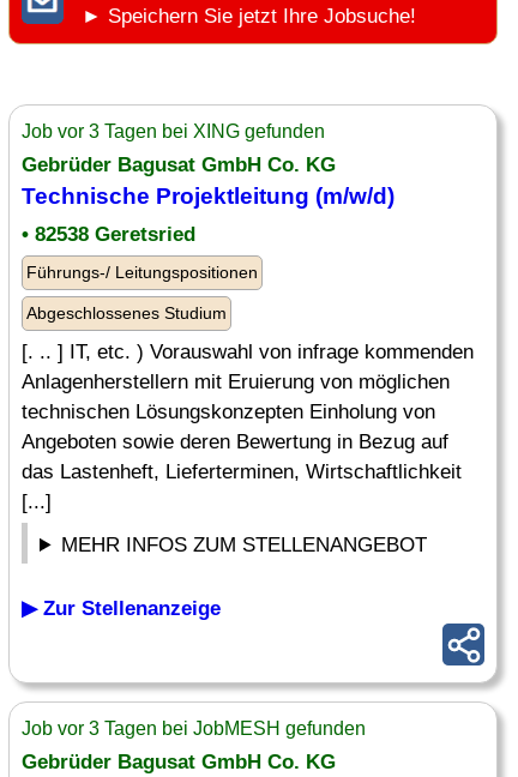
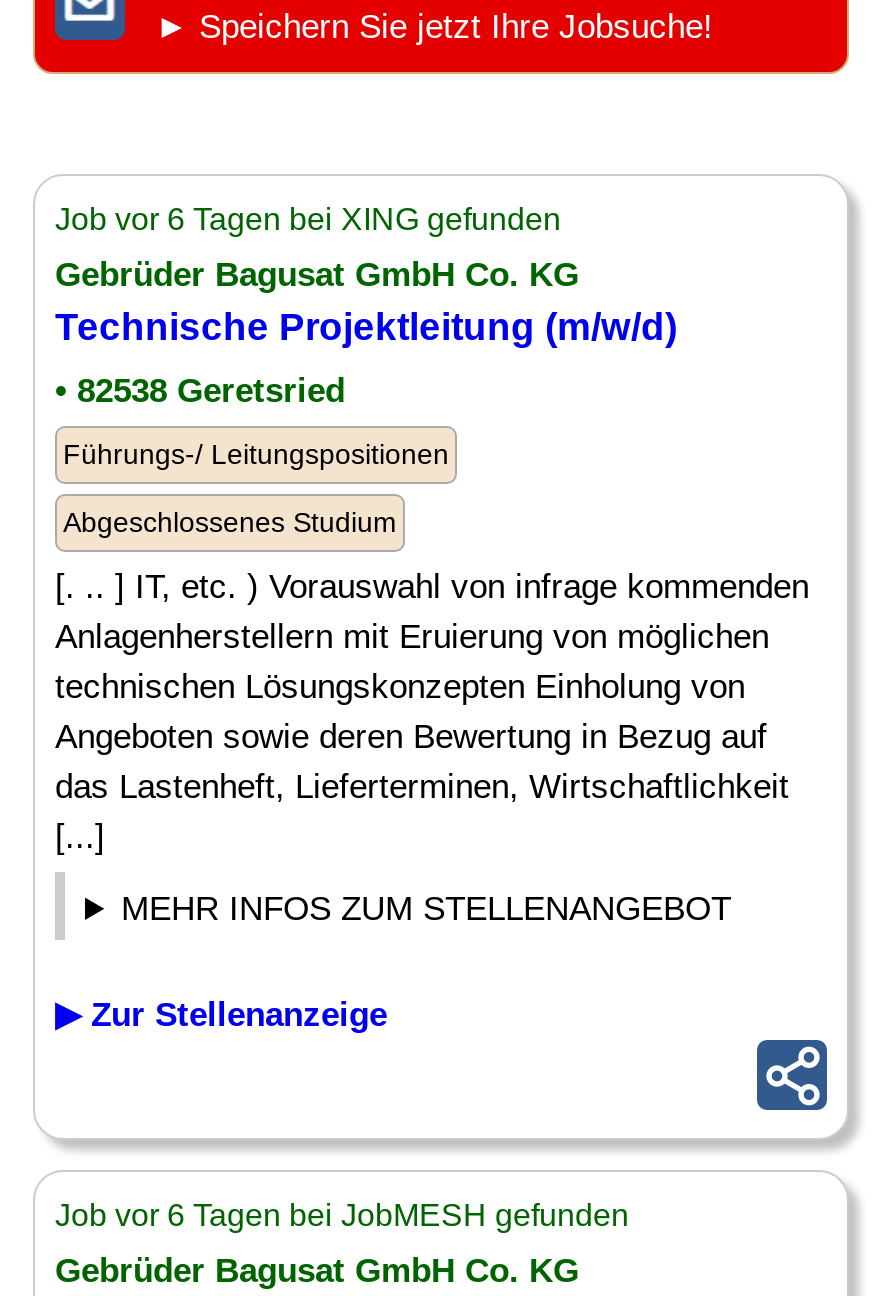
- Job vor 3 Tagen bei XING gefunden
+ Job vor 6 Tagen bei XING gefunden

- Job vor 3 Tagen bei JobMESH gefunden
+ Job vor 6 Tagen bei JobMESH gefunden
